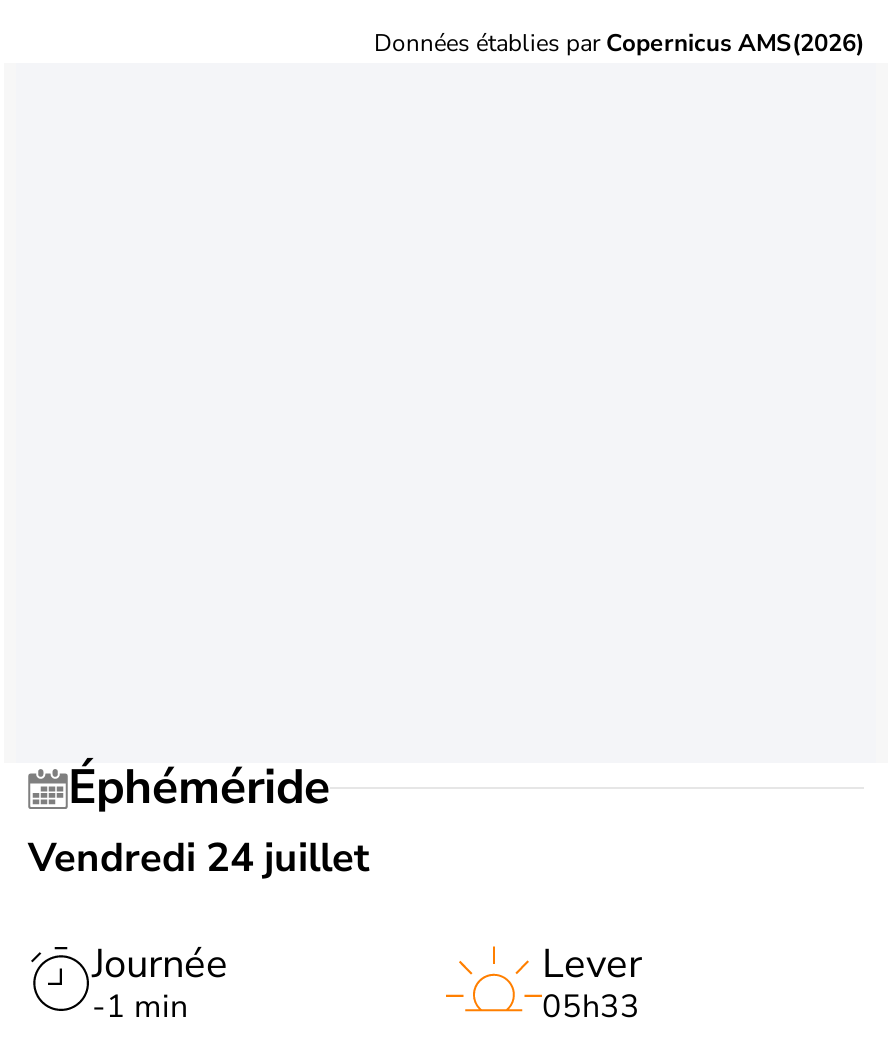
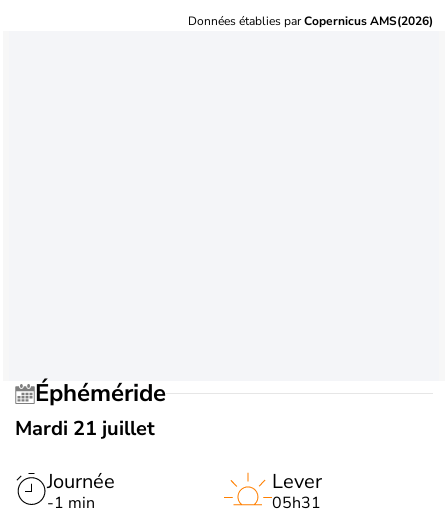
- Vendredi 24 juillet
+ Mardi 21 juillet

- 05h33
+ 05h31
